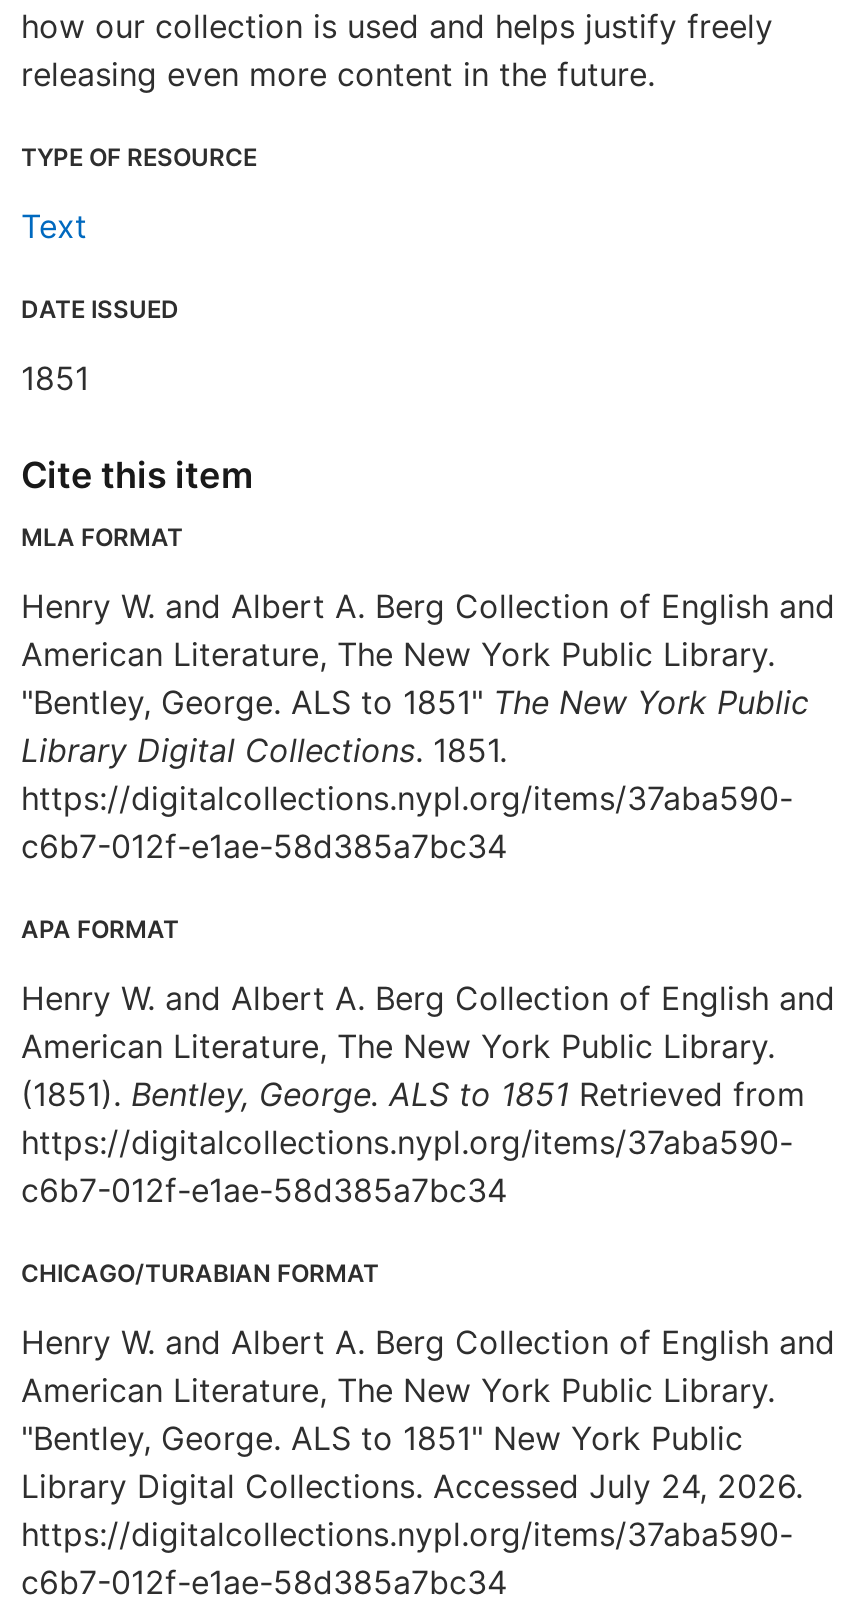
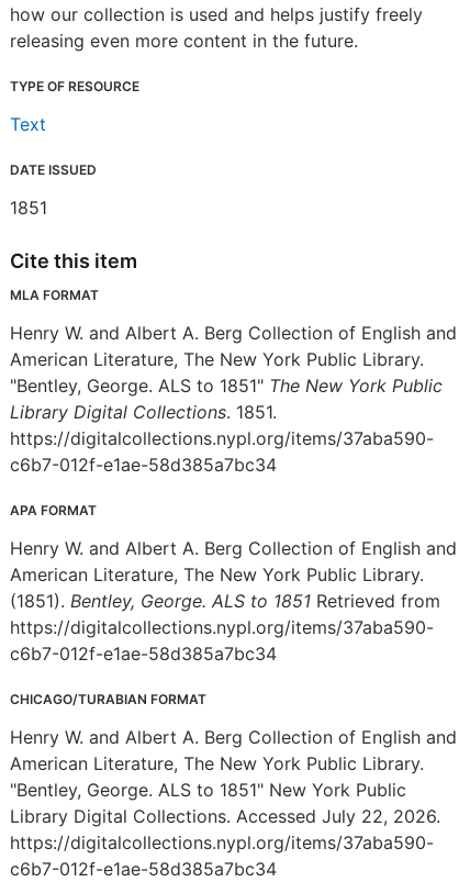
- Library Digital Collections. Accessed July 24, 2026.
+ Library Digital Collections. Accessed July 22, 2026.
